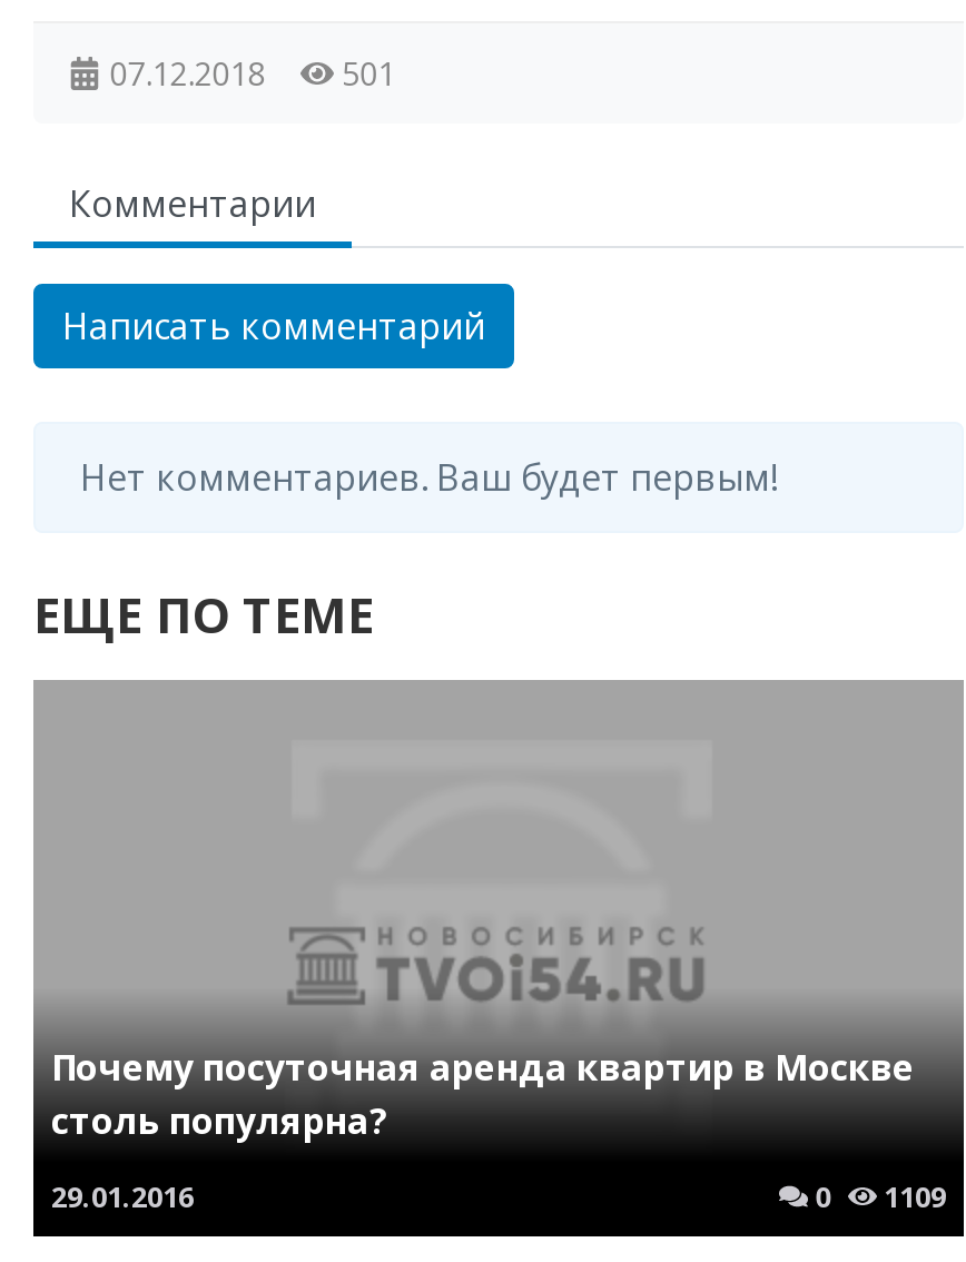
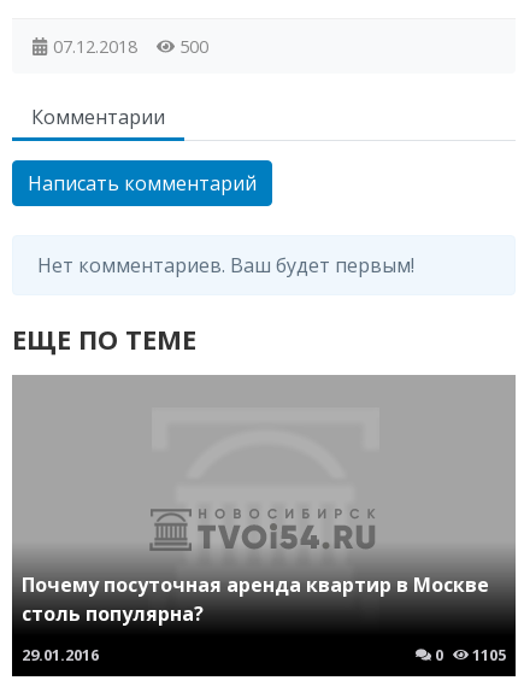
- 07.12.2018 501
+ 07.12.2018 500

- 0 1109
+ 0 1105
